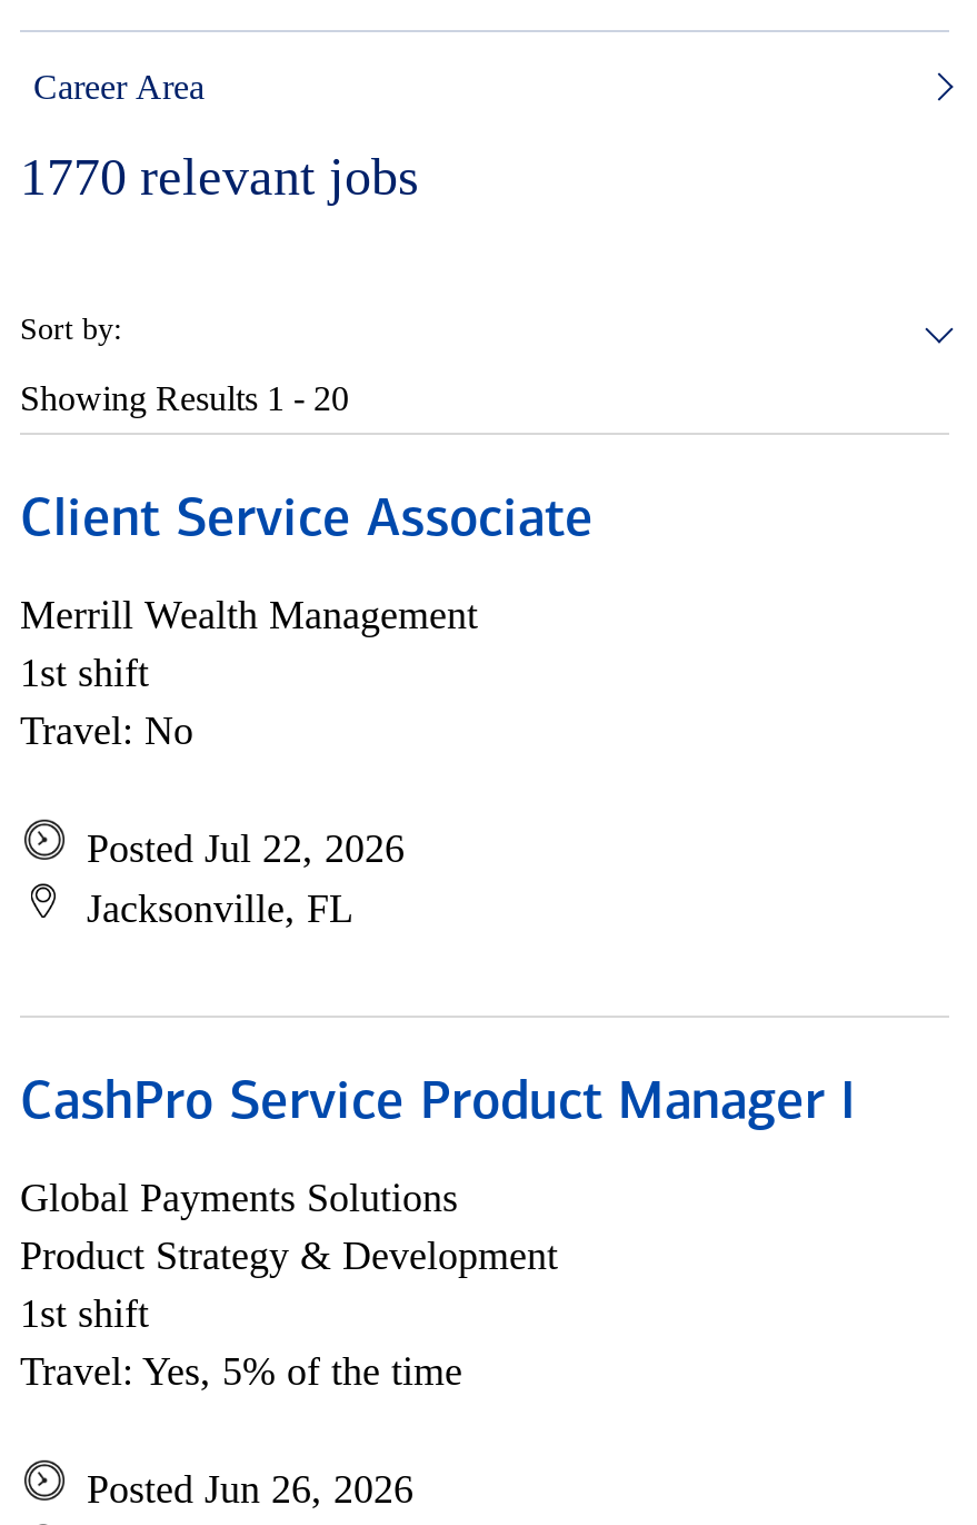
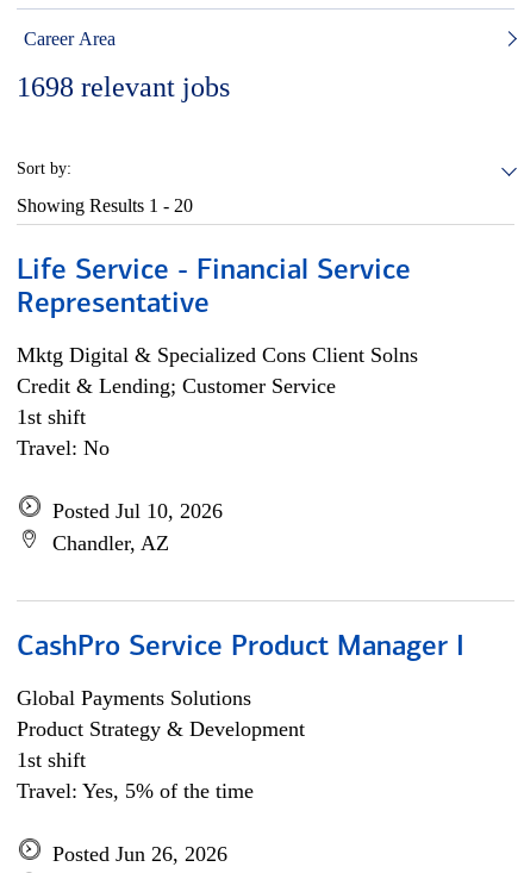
- 1770 relevant jobs
+ 1698 relevant jobs

- Client Service Associate
+ Life Service - Financial Service
+ Representative

- Merrill Wealth Management
+ Mktg Digital & Specialized Cons Client Solns
+ Credit & Lending; Customer Service

- Posted Jul 22, 2026
- Jacksonville, FL
+ Posted Jul 10, 2026
+ Chandler, AZ
